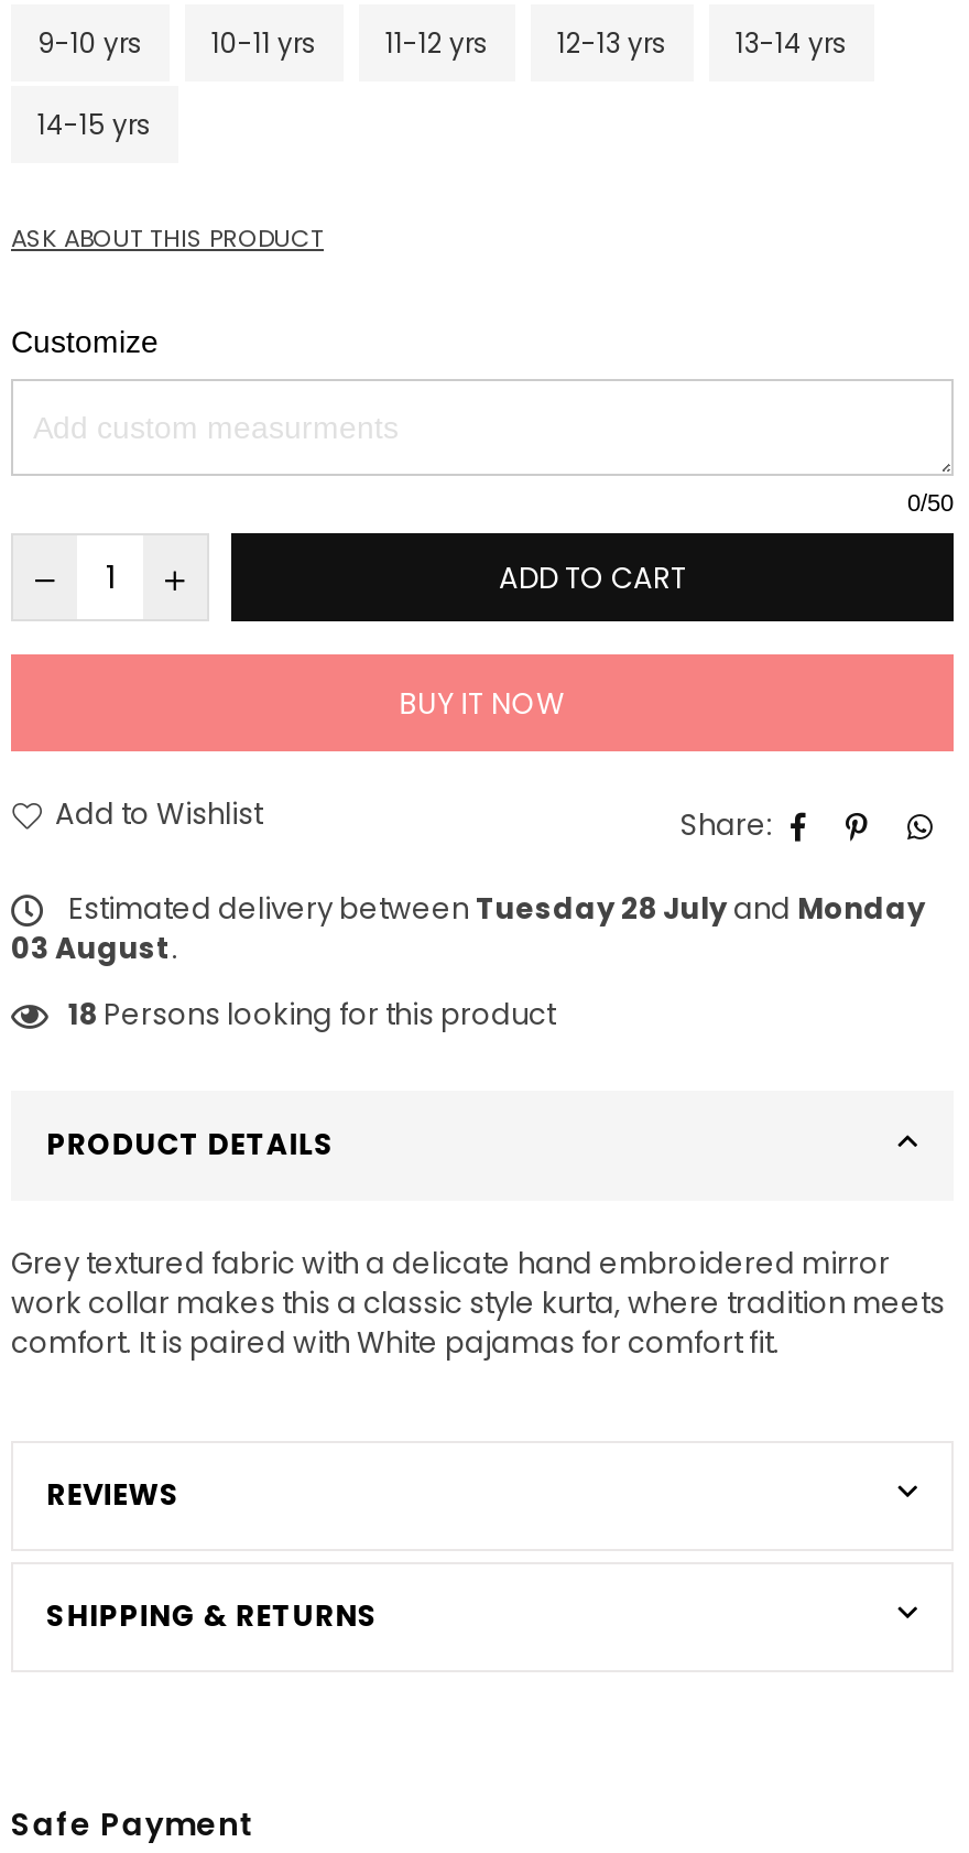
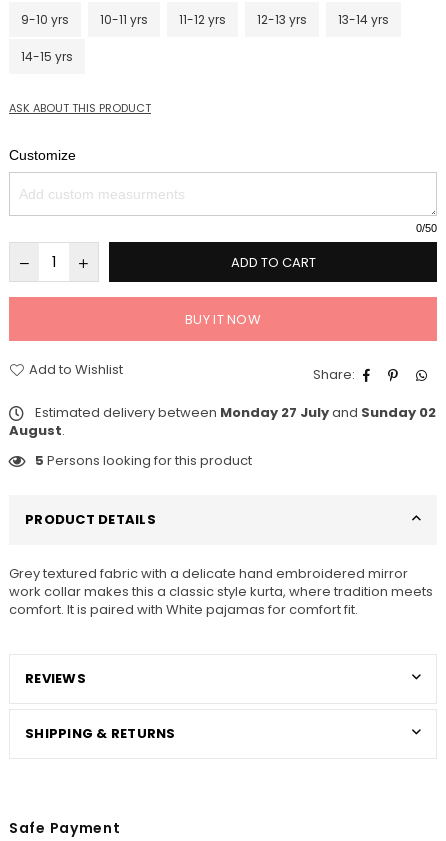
- Estimated delivery between Tuesday 28 July and Monday
- 03 August.
+ Estimated delivery between Monday 27 July and Sunday 02
+ August.

- 18 Persons looking for this product
+ 5 Persons looking for this product
